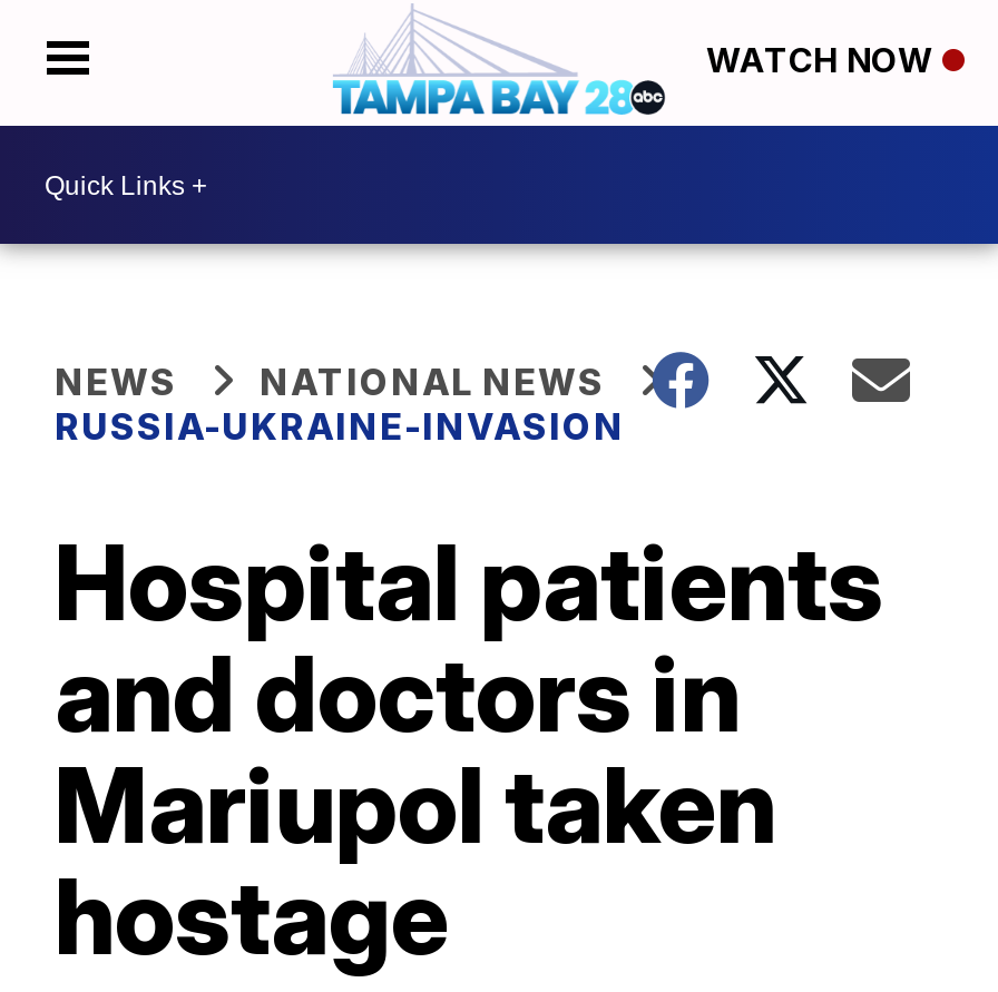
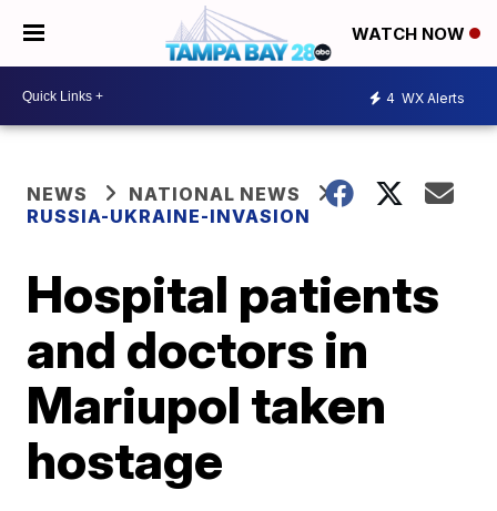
+ 4 WX Alerts
